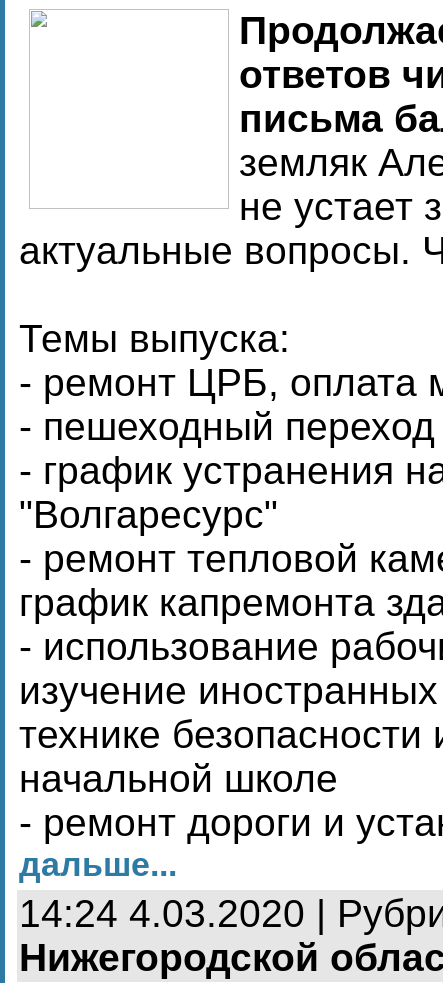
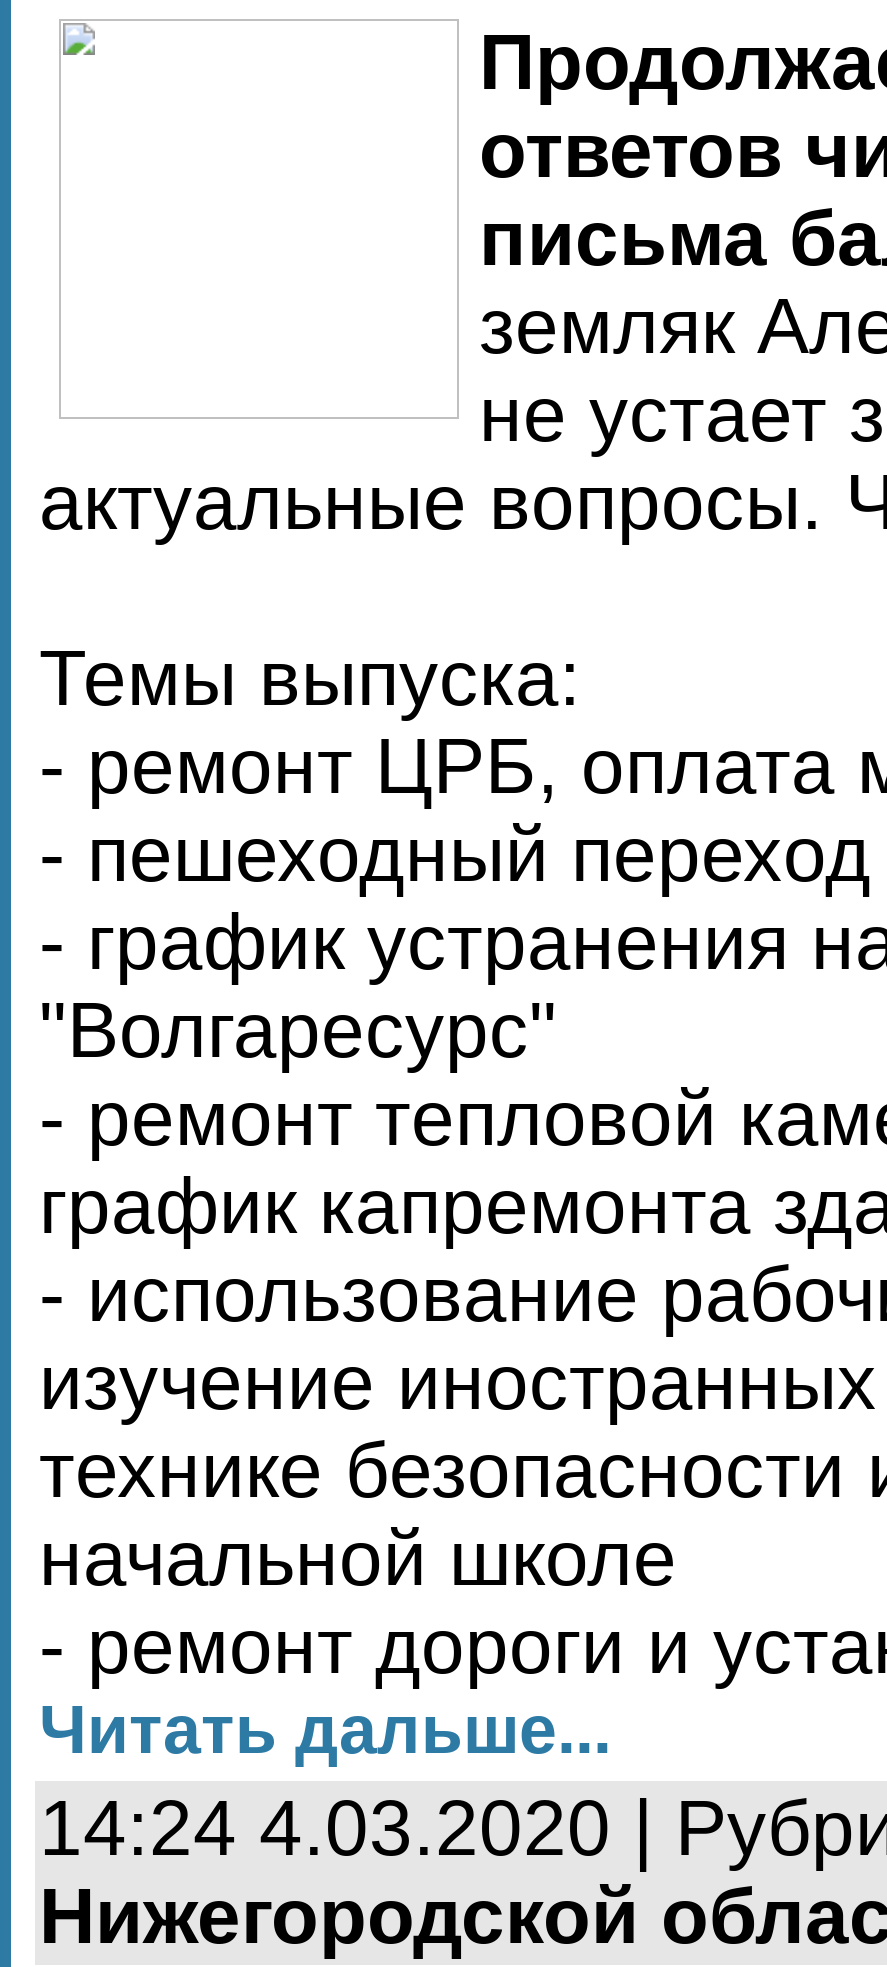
- дальше...
+ Читать дальше...
